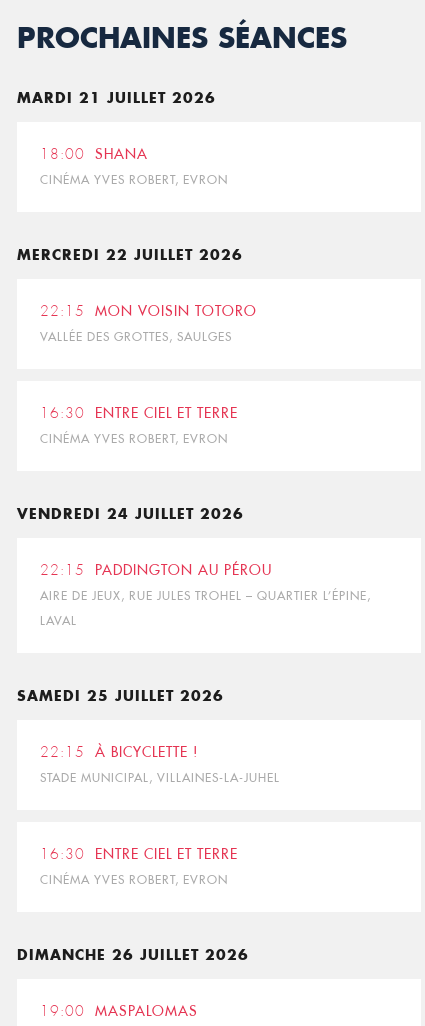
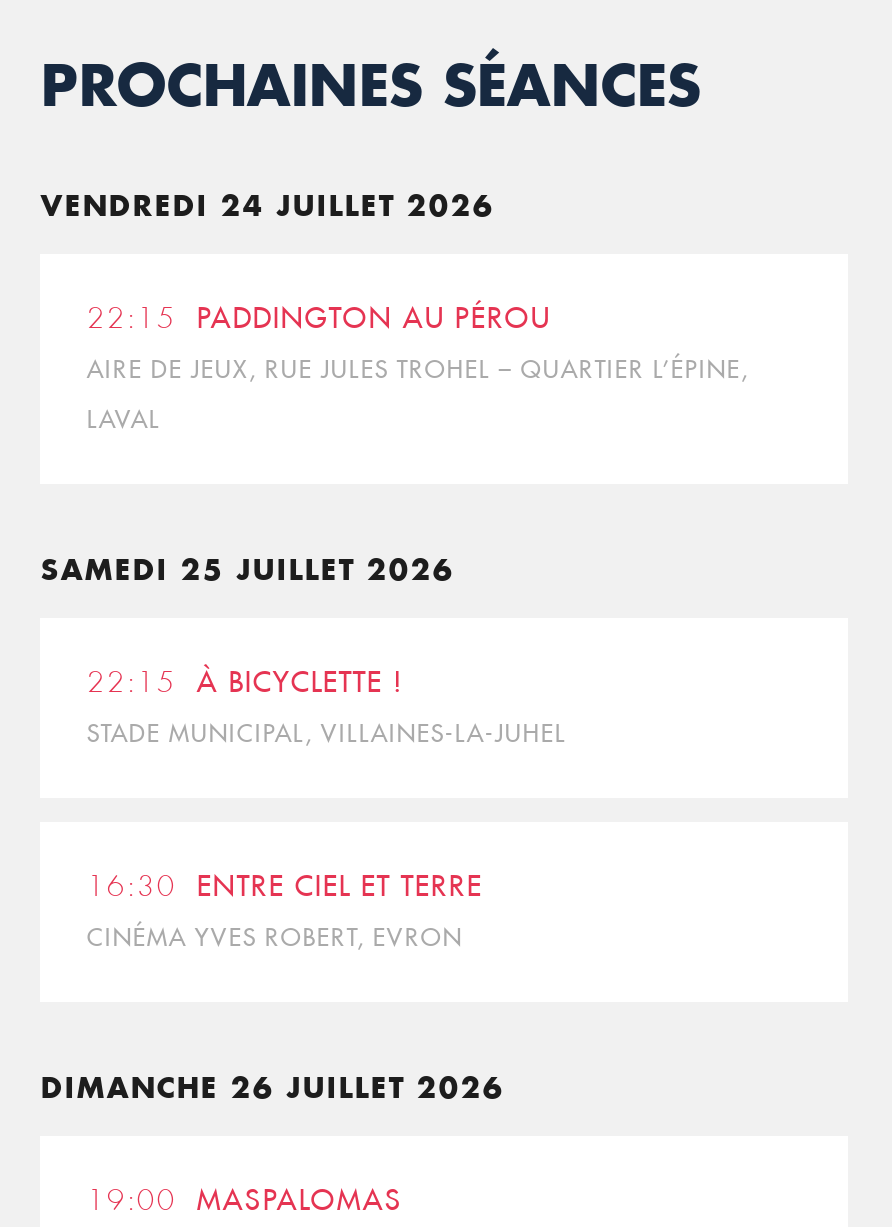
- MARDI 21 JUILLET 2026
- 18:00 SHANA
- CINÉMA YVES ROBERT, EVRON

- MERCREDI 22 JUILLET 2026
- 22:15 MON VOISIN TOTORO
- VALLÉE DES GROTTES, SAULGES

- 16:30 ENTRE CIEL ET TERRE
- CINÉMA YVES ROBERT, EVRON
